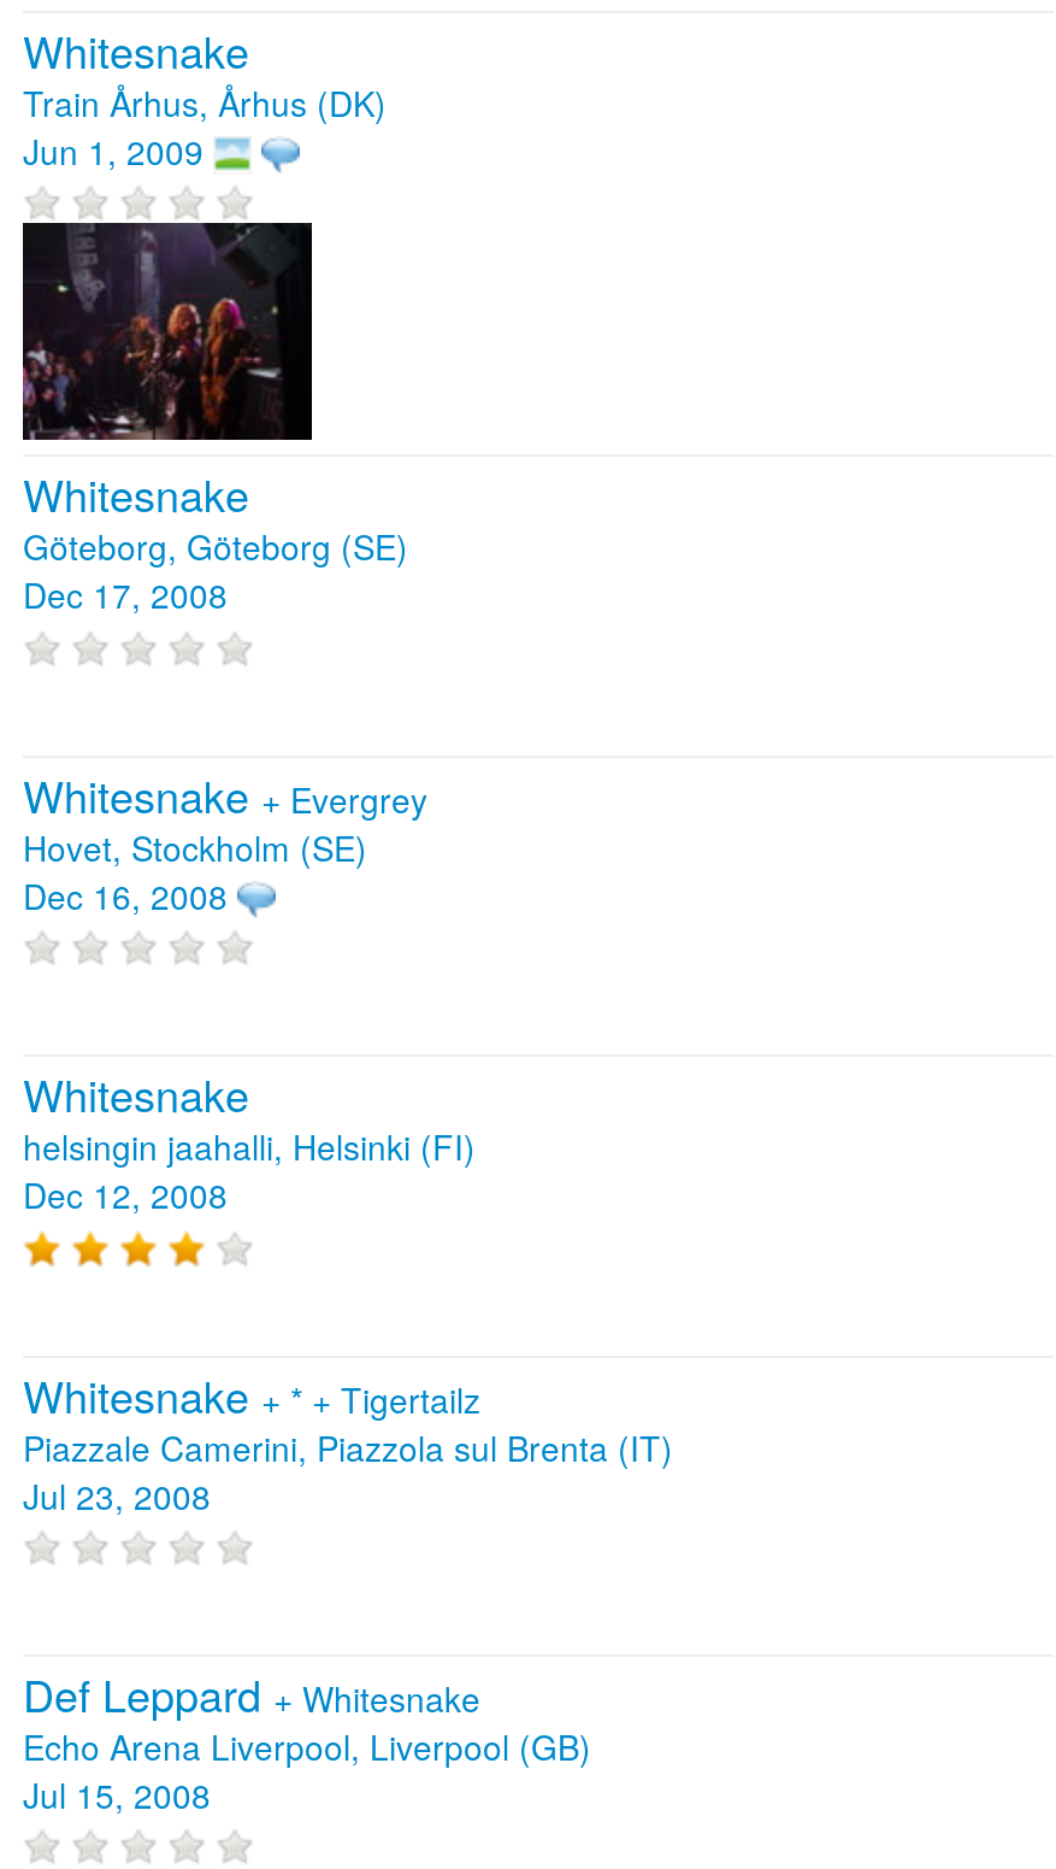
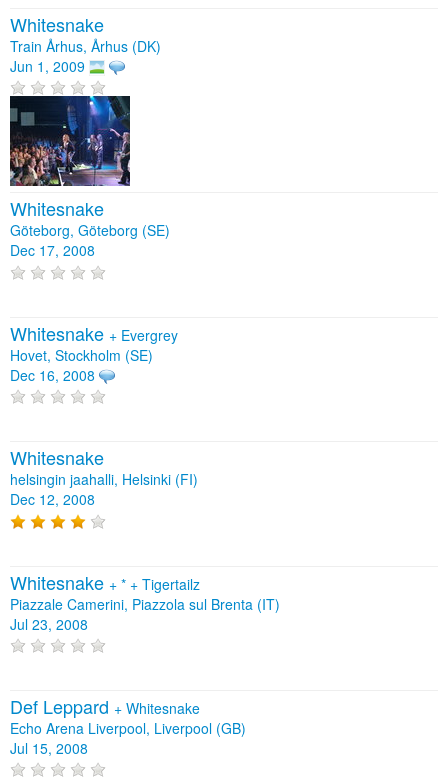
- [image]
+ [image]
